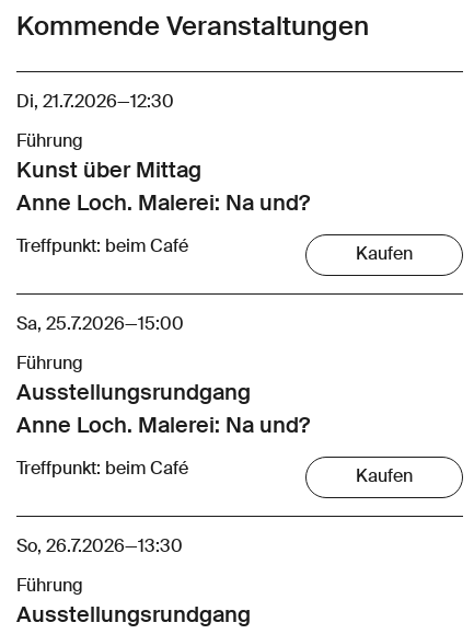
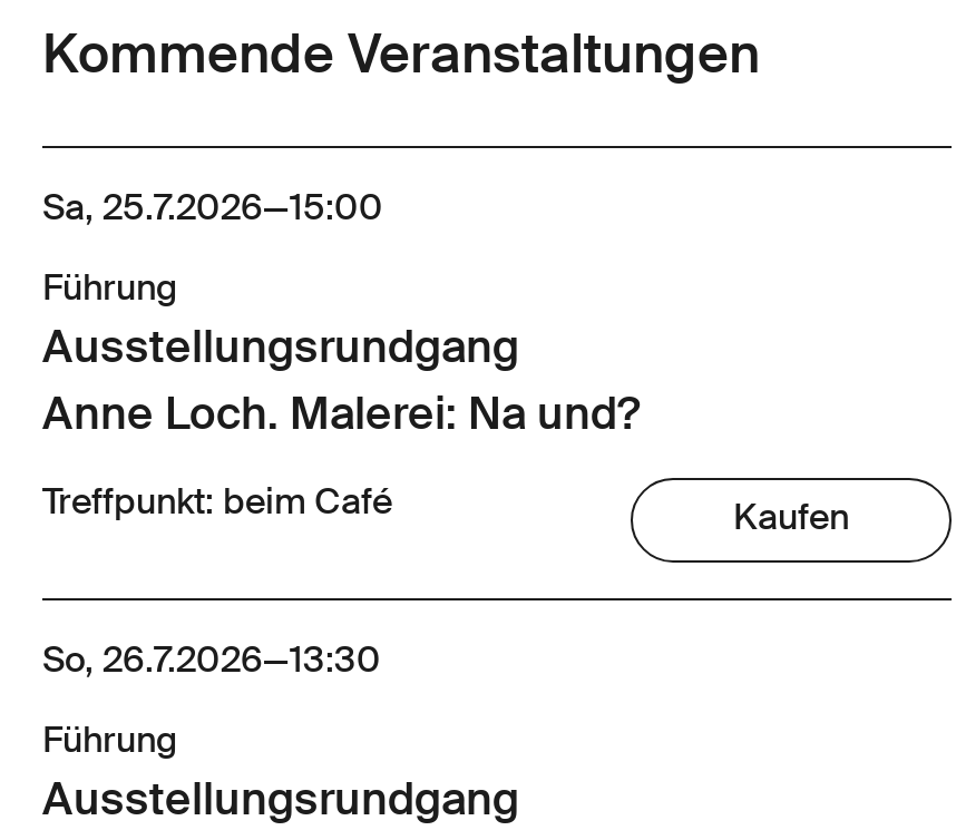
- Di, 21.7.2026—12:30
- Führung
- Kunst über Mittag
- Anne Loch. Malerei: Na und?
- Treffpunkt: beim Café
- Kaufen
